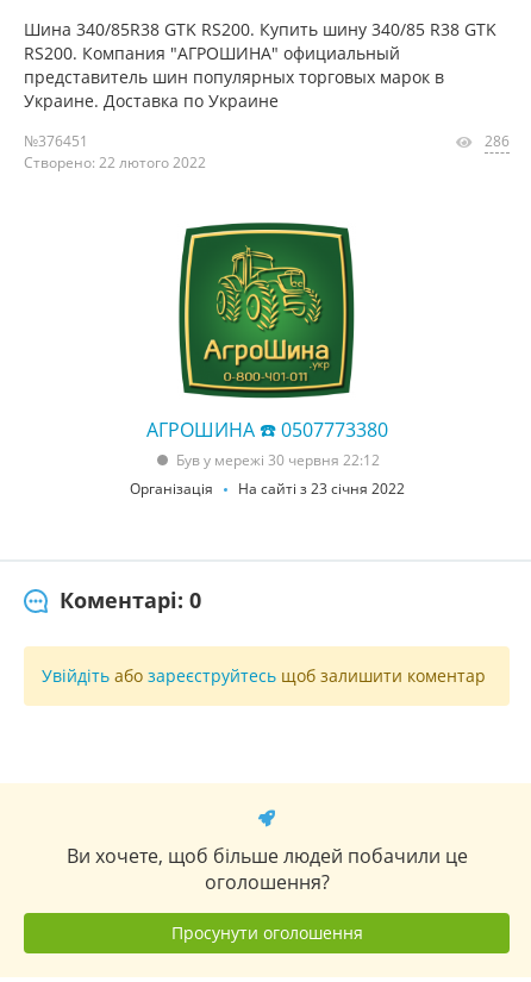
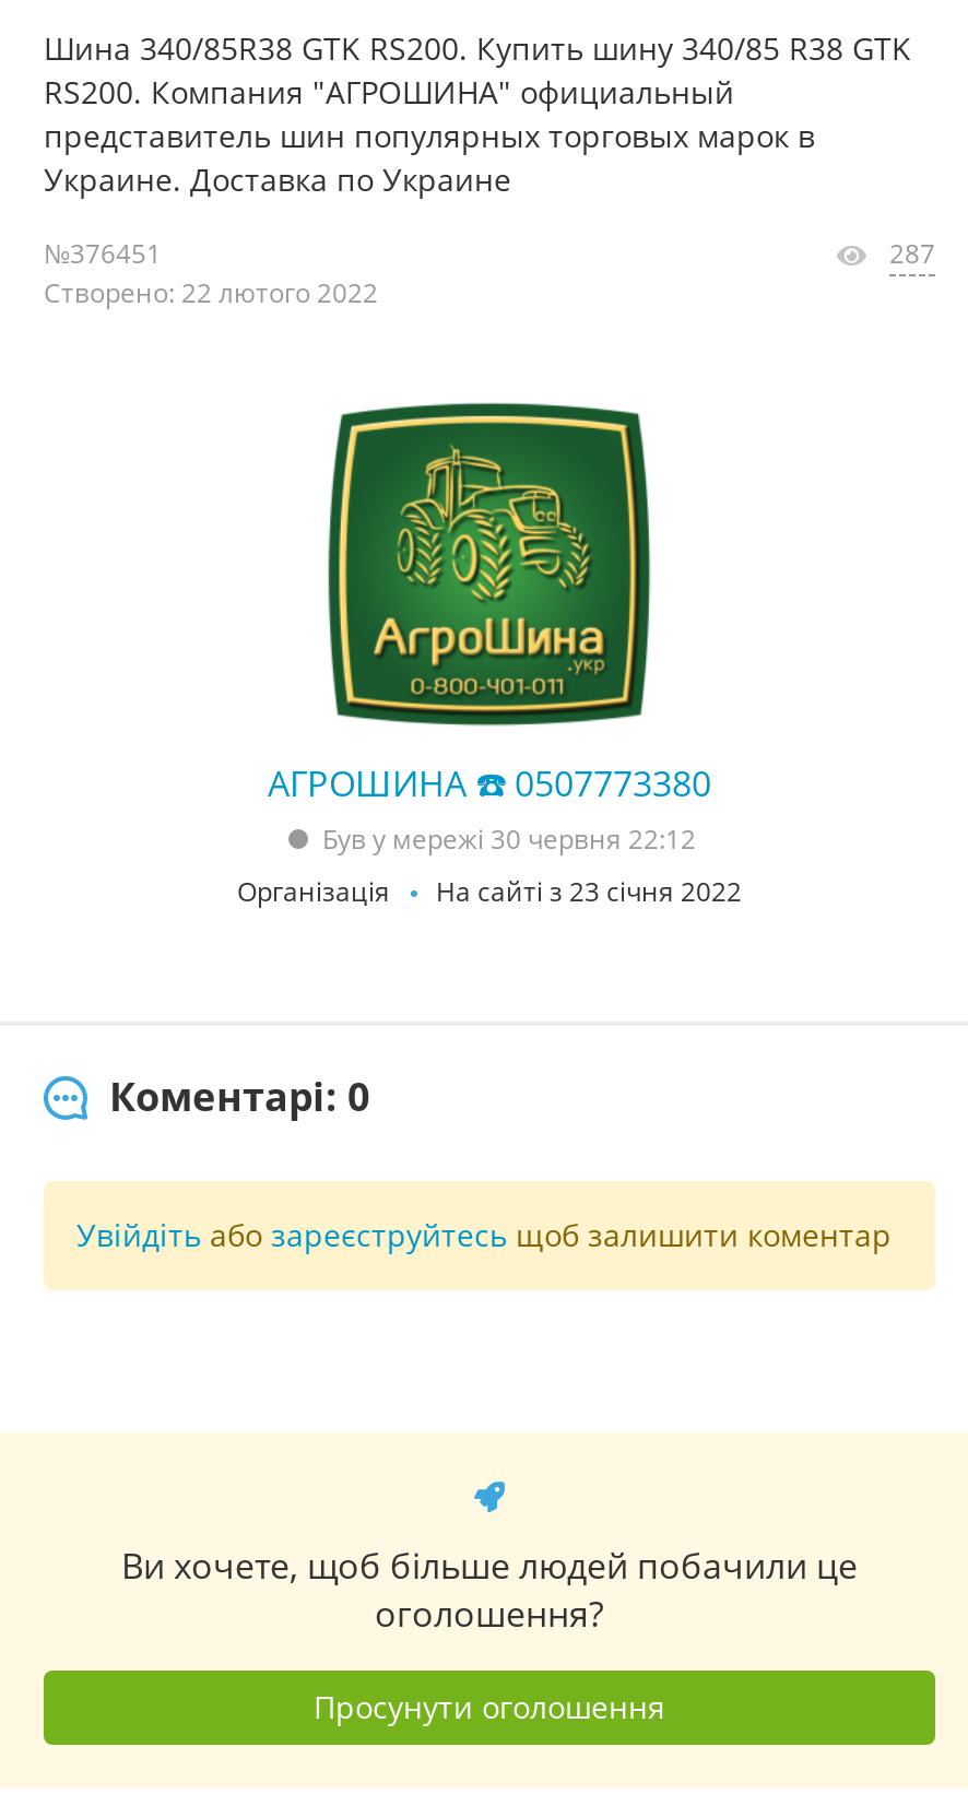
- 286
+ 287
